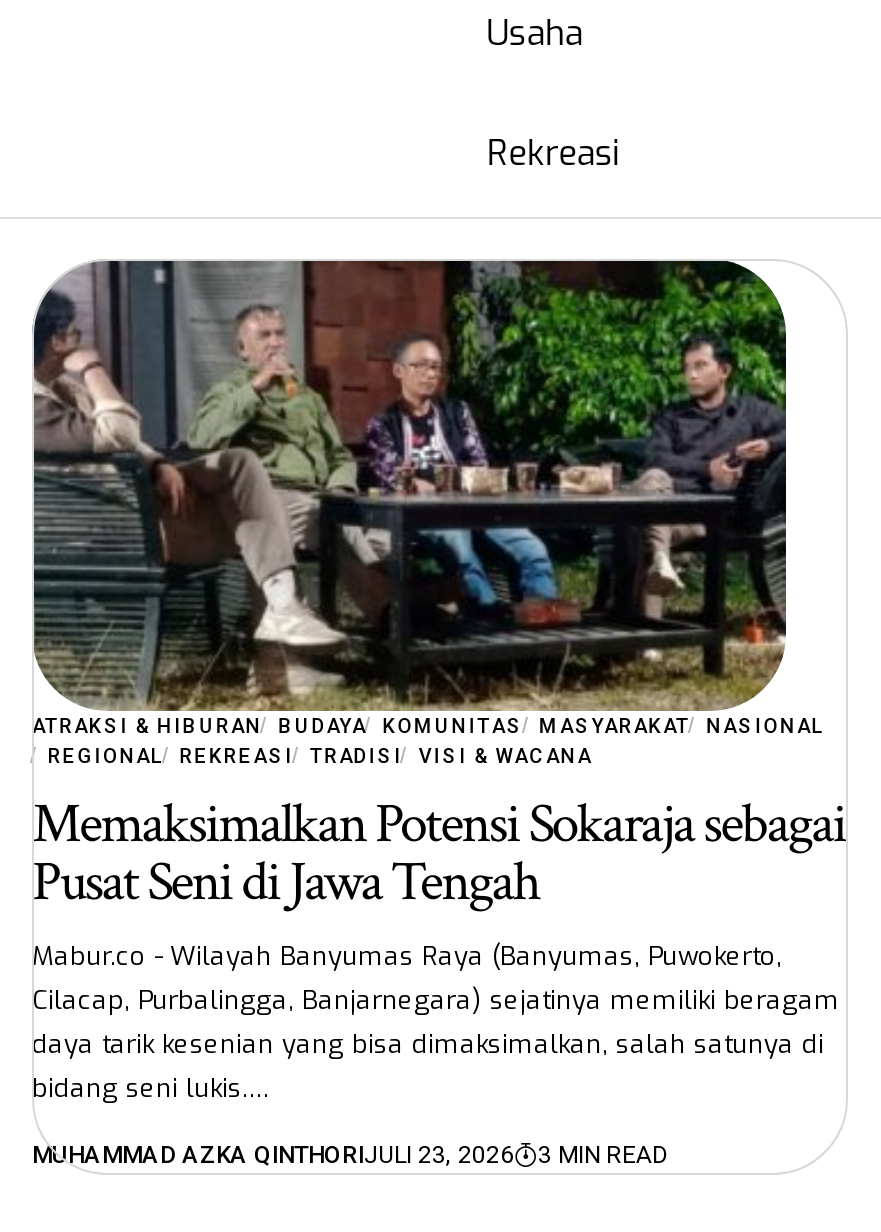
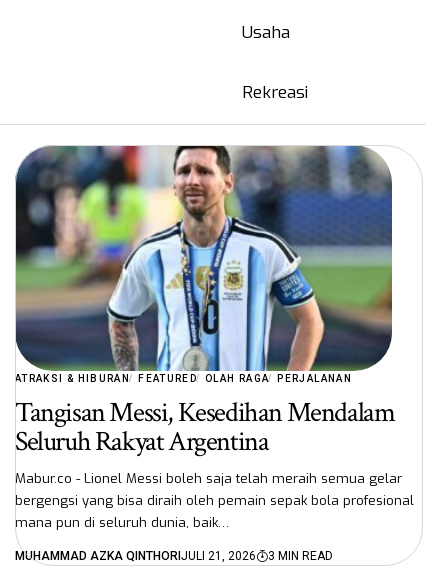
- [image]
- BUDAYA
- KOMUNITAS
- MASYARAKAT
- NASIONAL
- REGIONAL
- REKREASI
- TRADISI
- VISI & WACANA
- Memaksimalkan Potensi Sokaraja sebagai
- Pusat Seni di Jawa Tengah
- Mabur.co - Wilayah Banyumas Raya (Banyumas, Puwokerto,
- Cilacap, Purbalingga, Banjarnegara) sejatinya memiliki beragam
- daya tarik kesenian yang bisa dimaksimalkan, salah satunya di
- bidang seni lukis.…
+ [image]
+ FEATURED
+ OLAH RAGA
+ PERJALANAN
+ Tangisan Messi, Kesedihan Mendalam
+ Seluruh Rakyat Argentina
+ Mabur.co - Lionel Messi boleh saja telah meraih semua gelar
+ bergengsi yang bisa diraih oleh pemain sepak bola profesional
+ mana pun di seluruh dunia, baik…

- MUHAMMAD AZKA QINTHORIJULI 23, 2026
+ MUHAMMAD AZKA QINTHORIJULI 21, 2026
